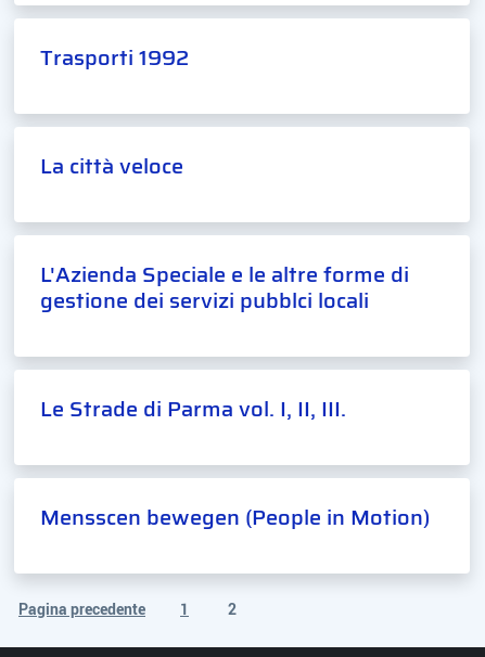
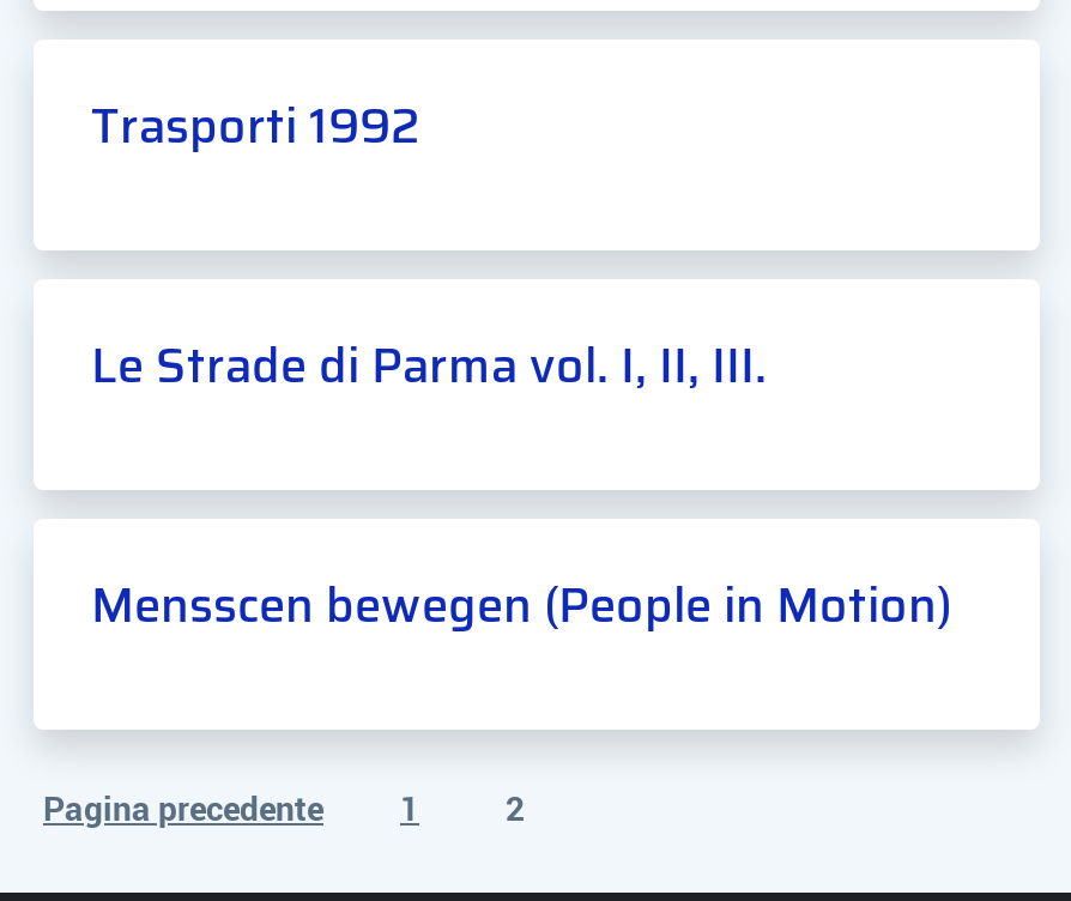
- La città veloce
- L'Azienda Speciale e le altre forme di
- gestione dei servizi pubblci locali
